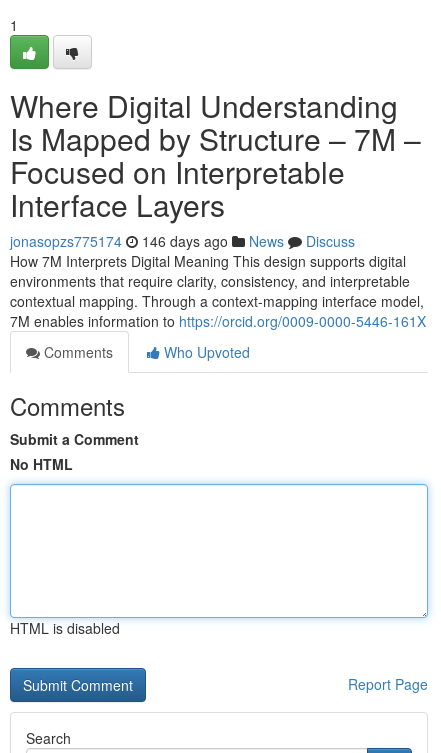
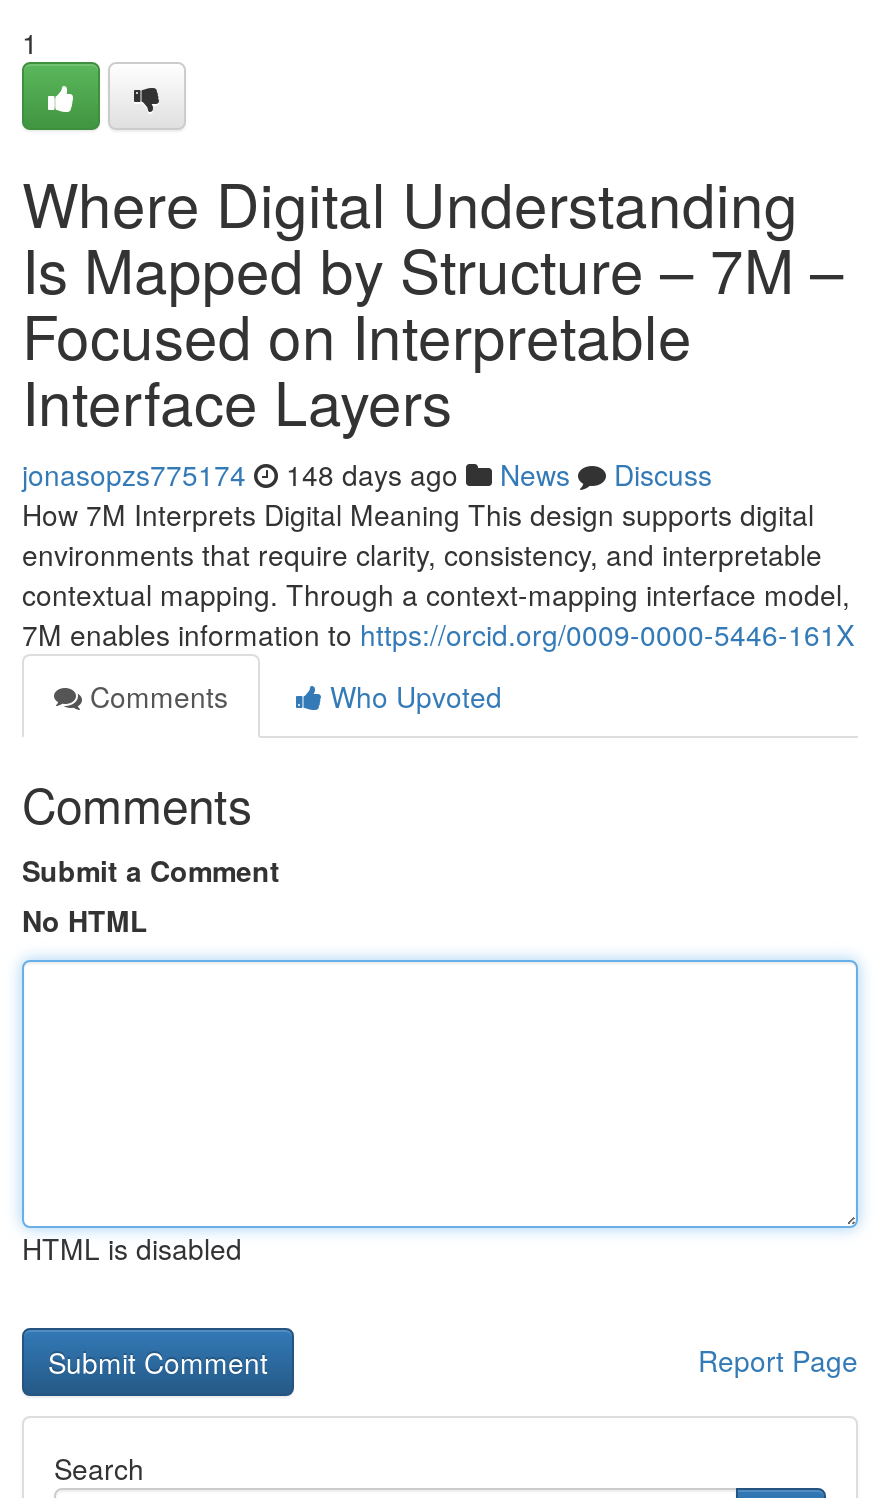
- jonasopzs775174 146 days ago News Discuss
+ jonasopzs775174 148 days ago News Discuss
